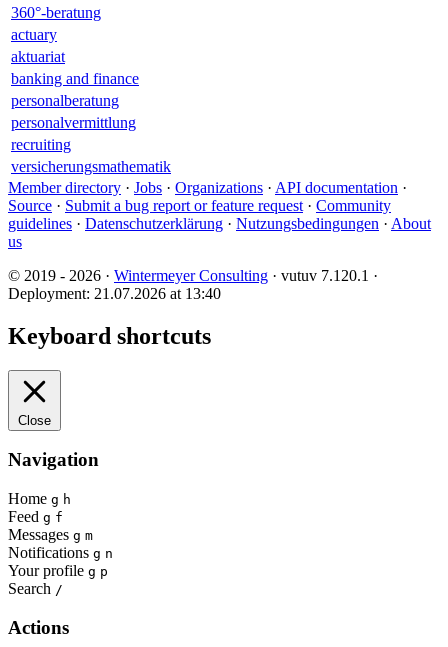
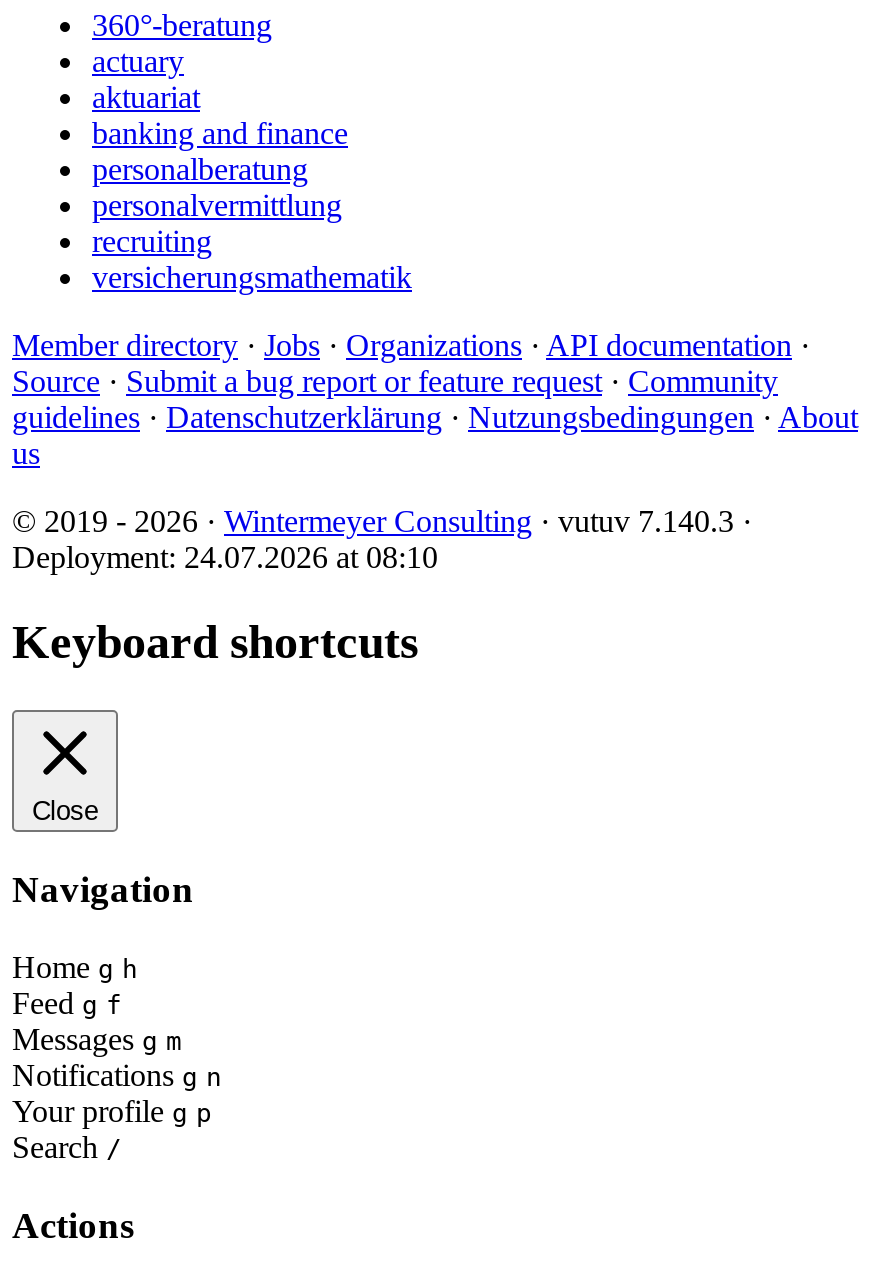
- © 2019 - 2026 · Wintermeyer Consulting · vutuv 7.120.1 ·
+ © 2019 - 2026 · Wintermeyer Consulting · vutuv 7.140.3 ·

- Deployment: 21.07.2026 at 13:40
+ Deployment: 24.07.2026 at 08:10
